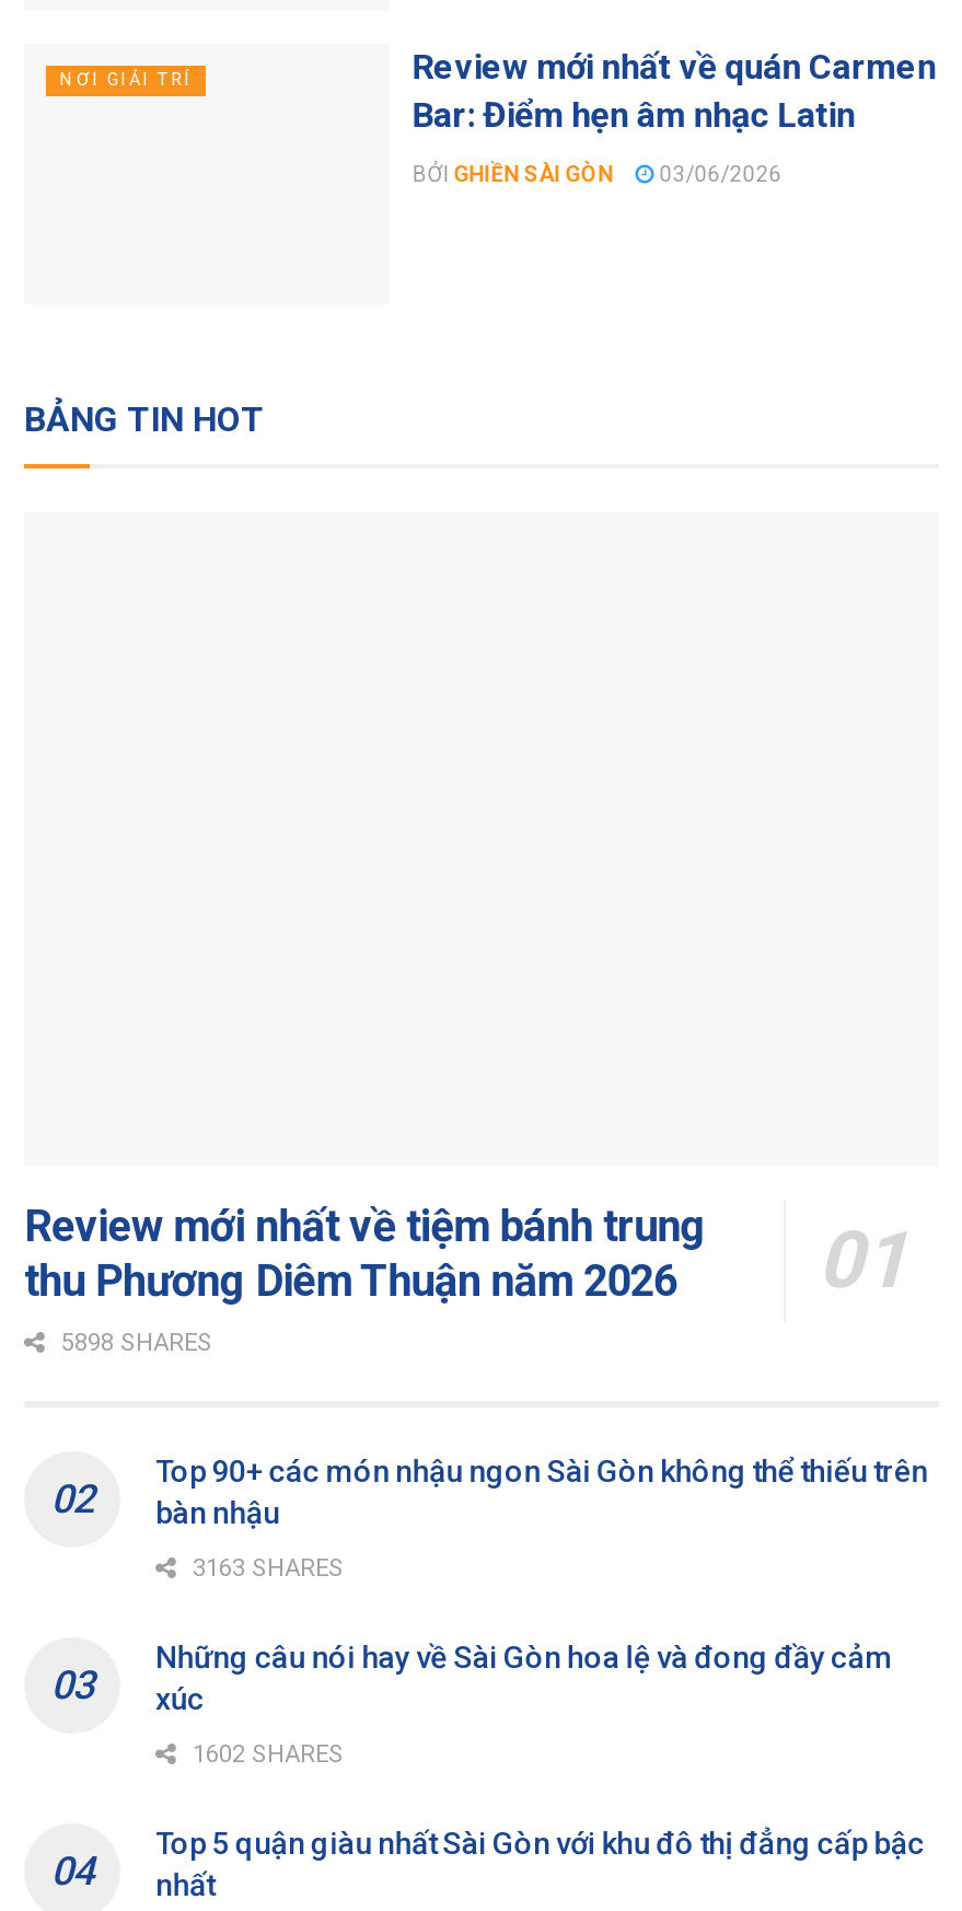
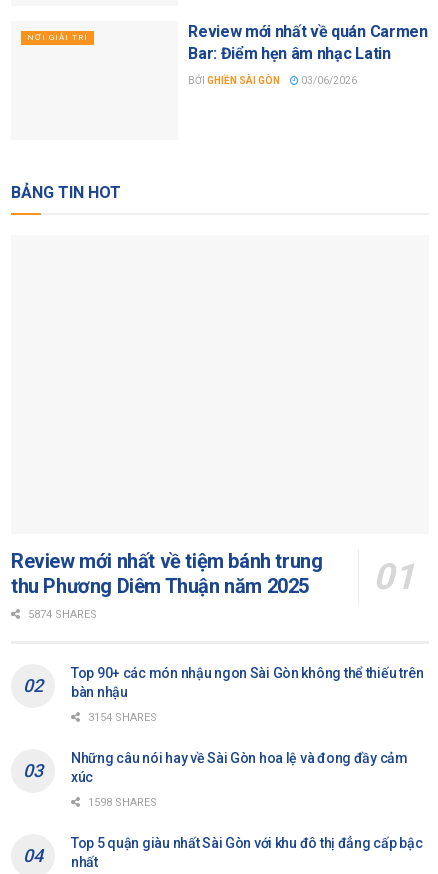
- thu Phương Diêm Thuận năm 2026
+ thu Phương Diêm Thuận năm 2025

- 5898 SHARES
+ 5874 SHARES

- 3163 SHARES
+ 3154 SHARES

- 1602 SHARES
+ 1598 SHARES
